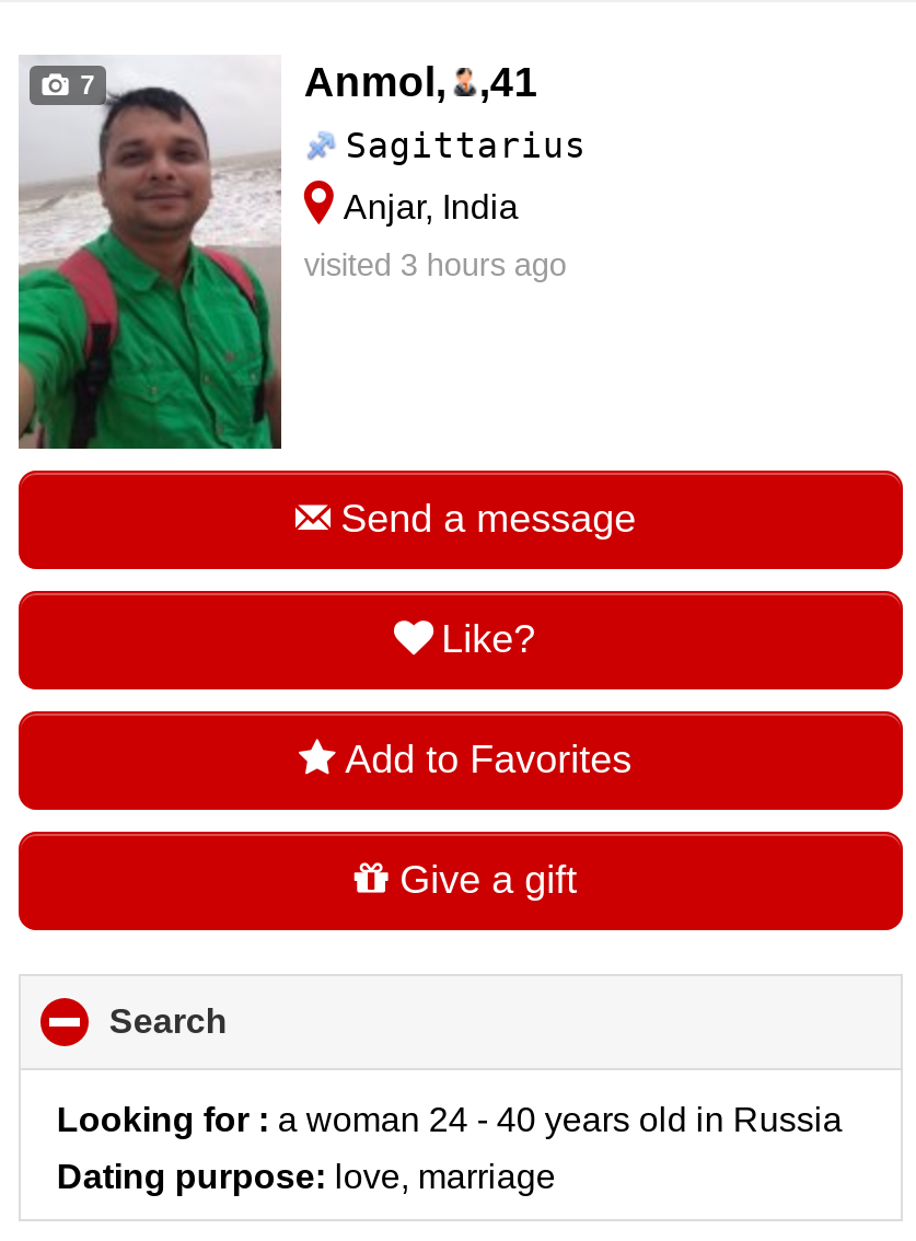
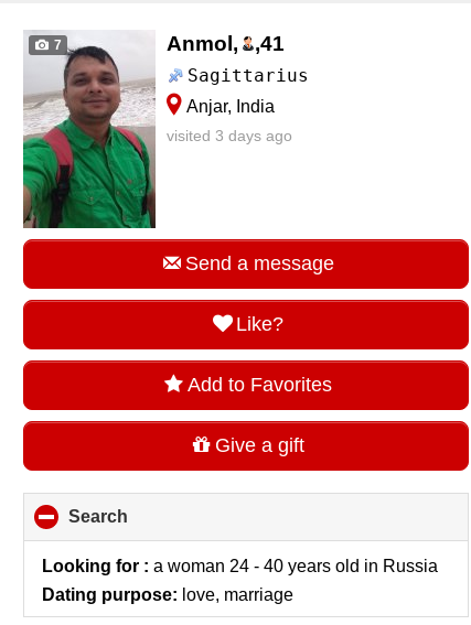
- visited 3 hours ago
+ visited 3 days ago
